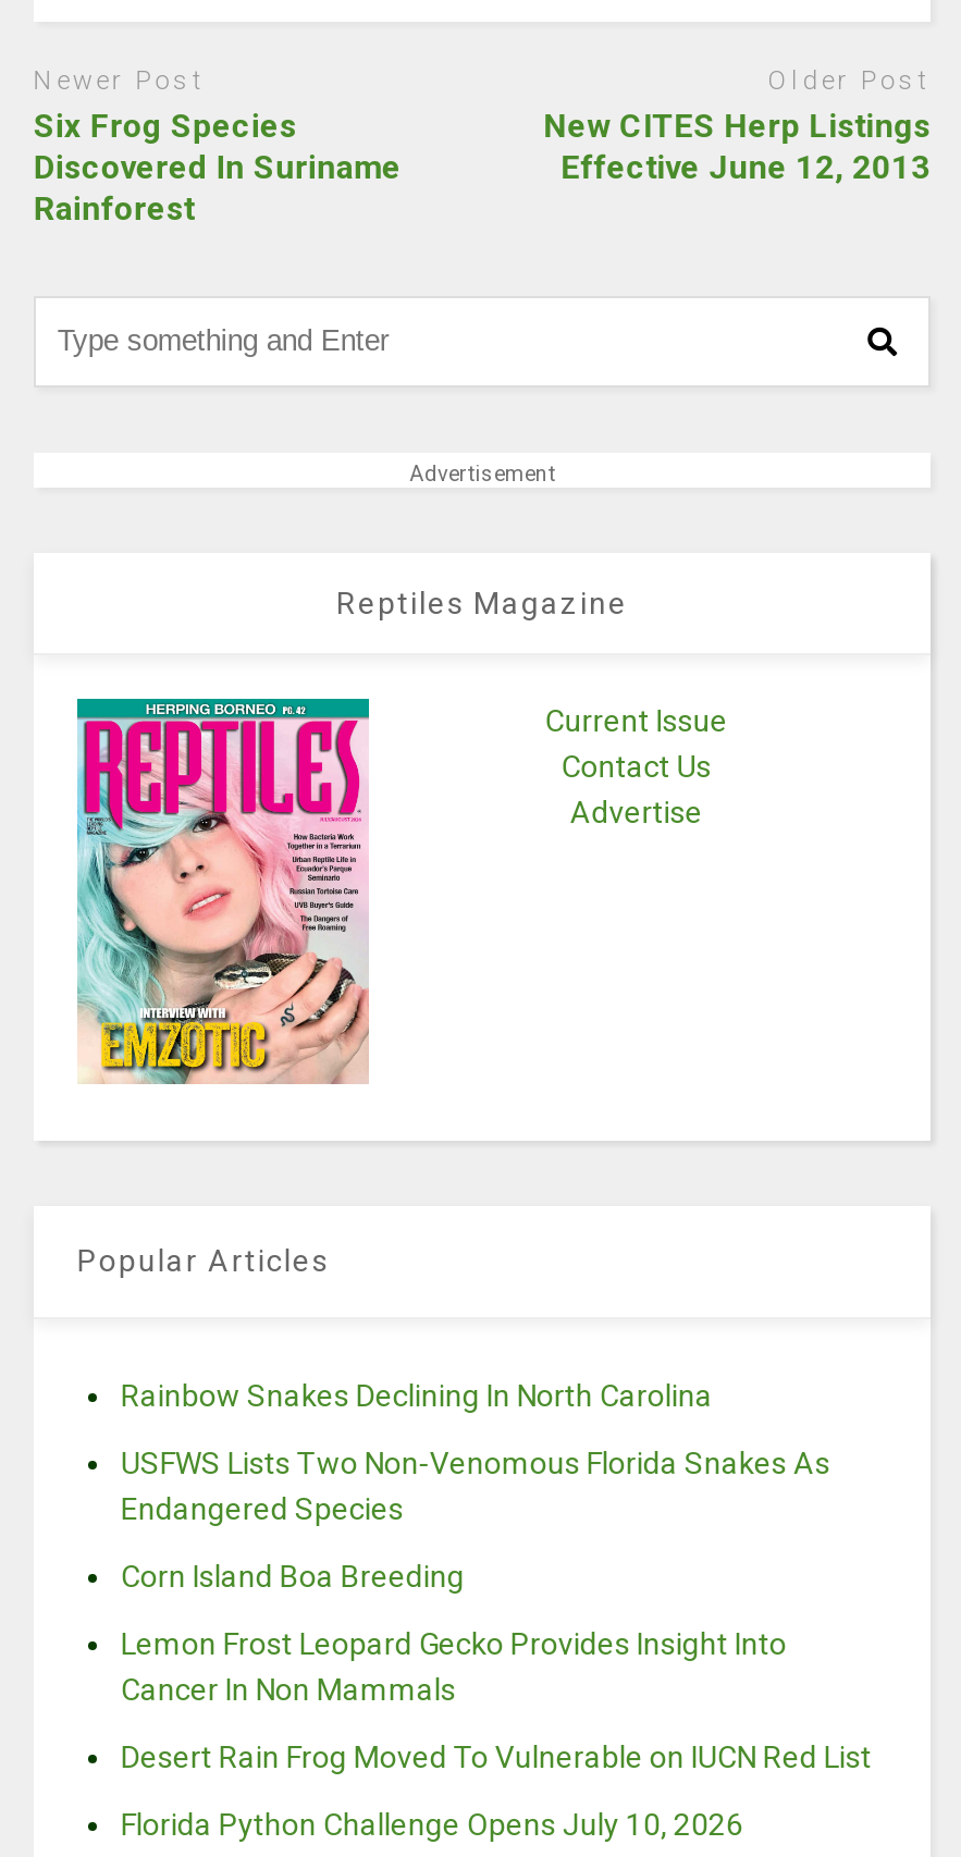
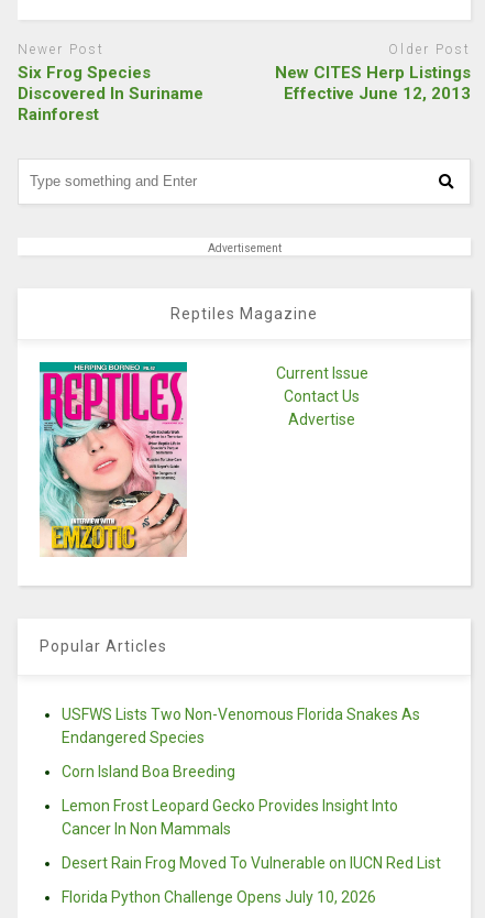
- Rainbow Snakes Declining In North Carolina
